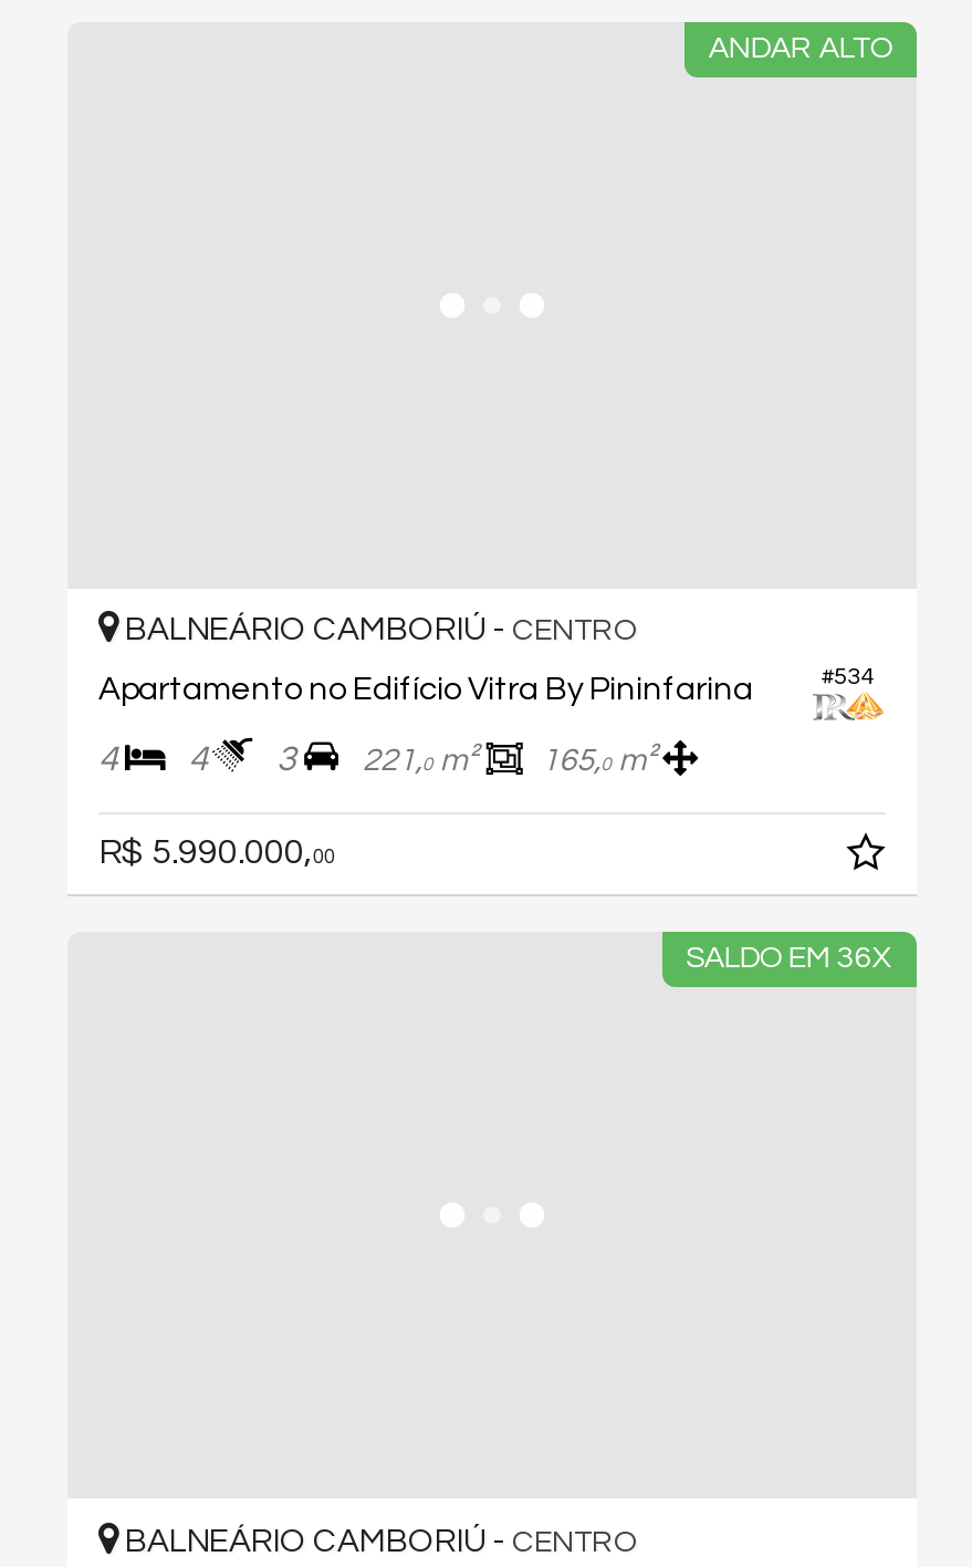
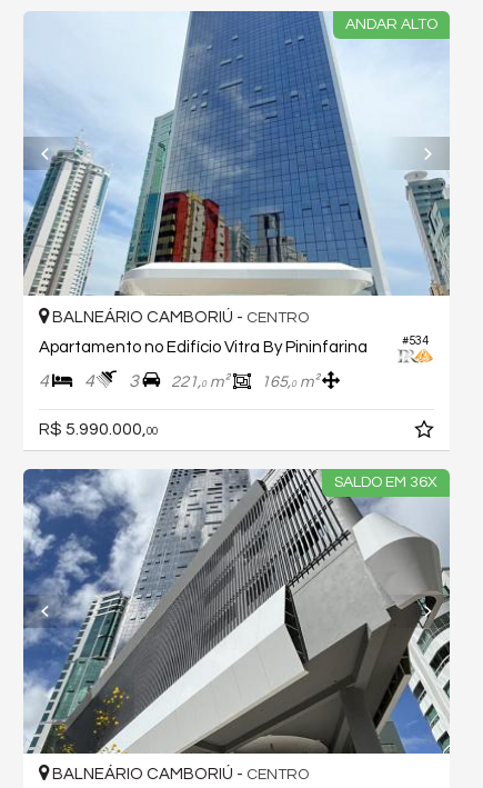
+ [image]

+ [image]
